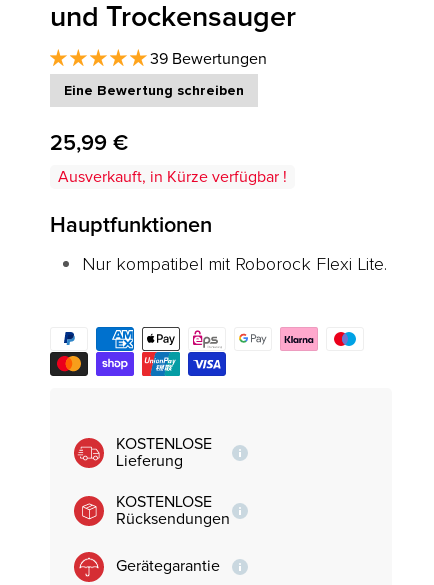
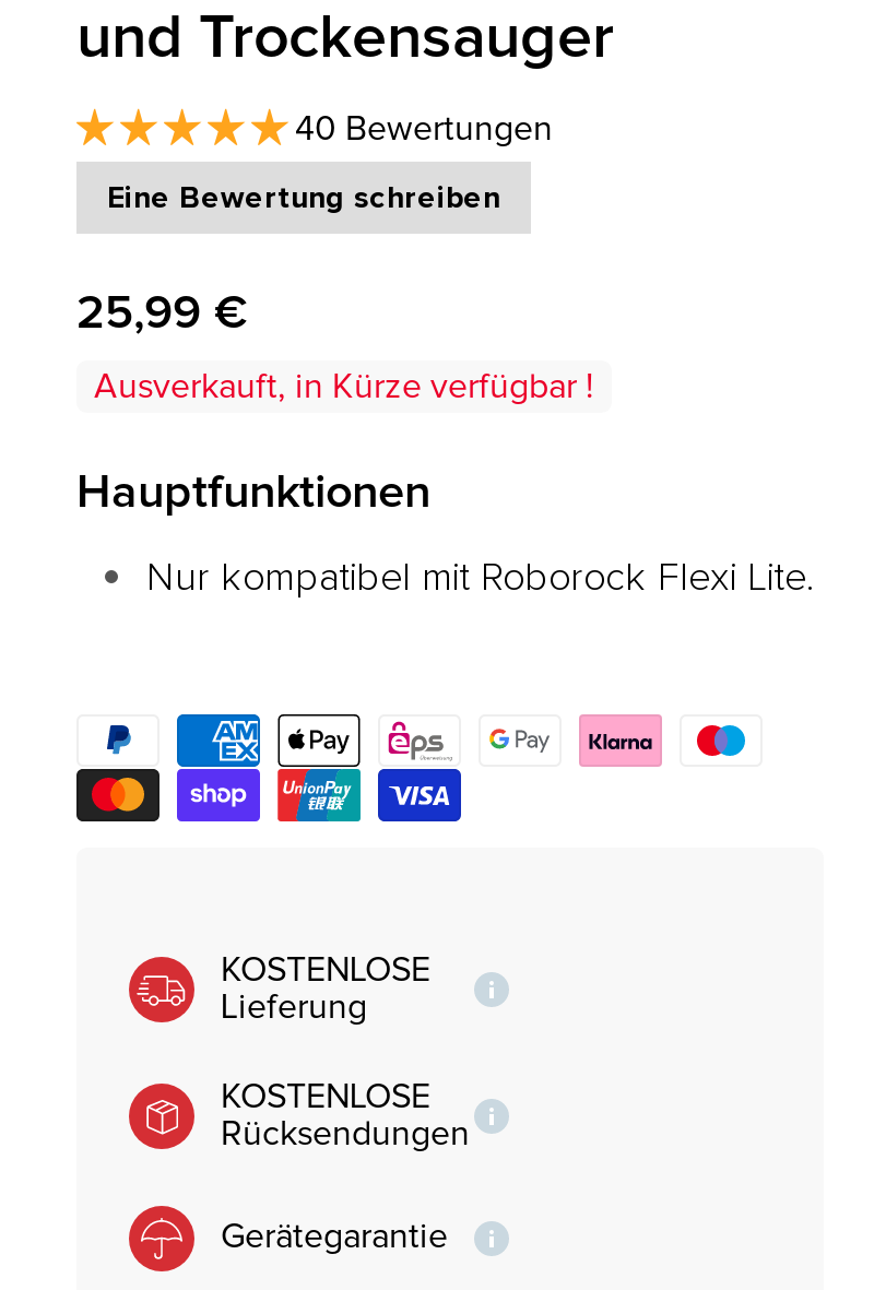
- 39 Bewertungen
+ 40 Bewertungen
